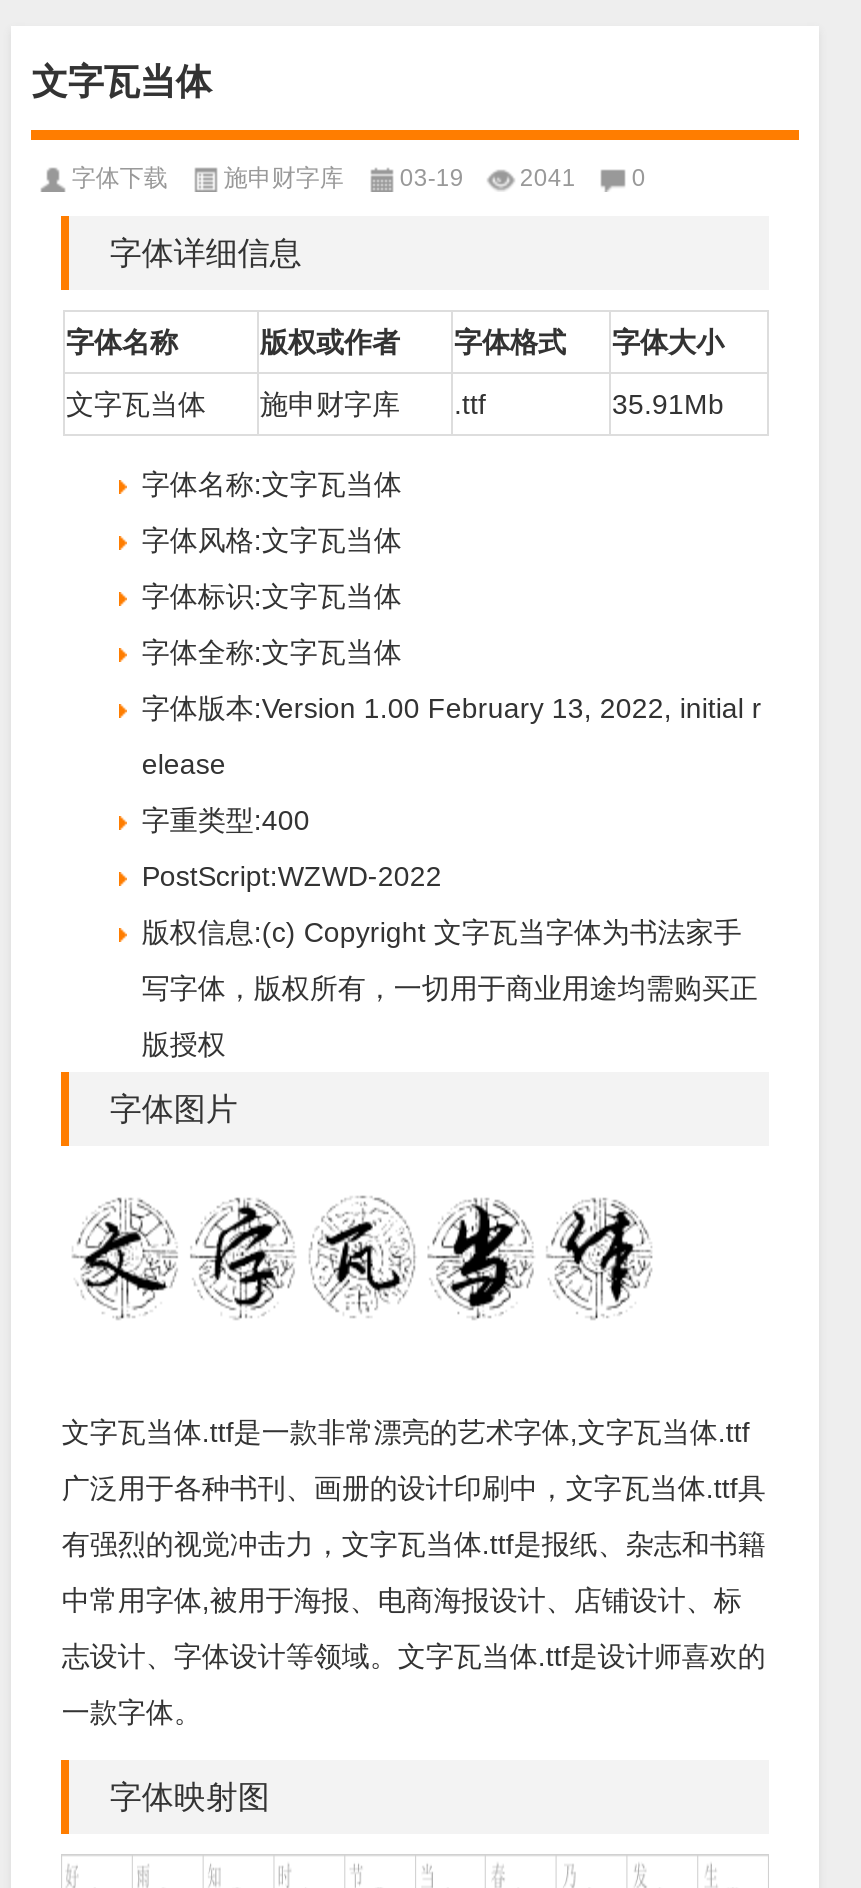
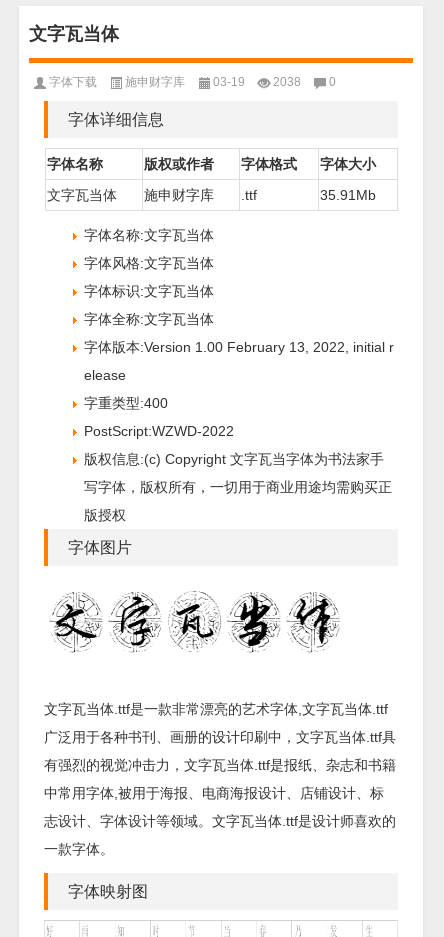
- 字体下载 施申财字库 03-19 2041 0
+ 字体下载 施申财字库 03-19 2038 0
